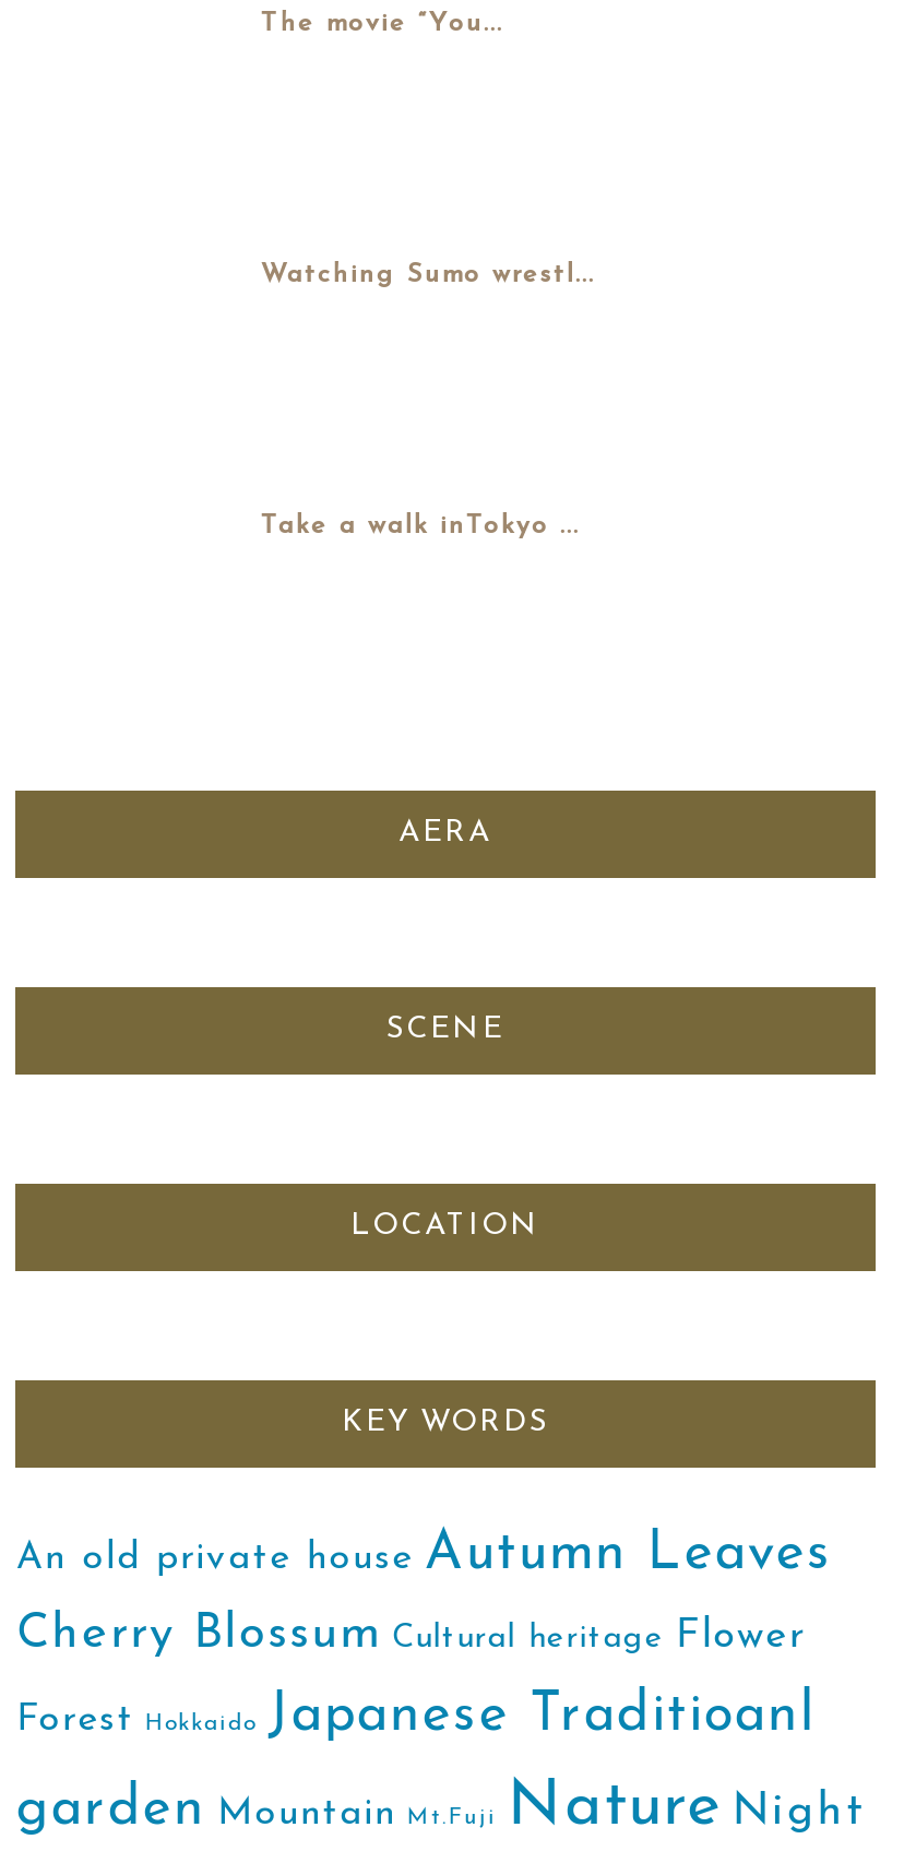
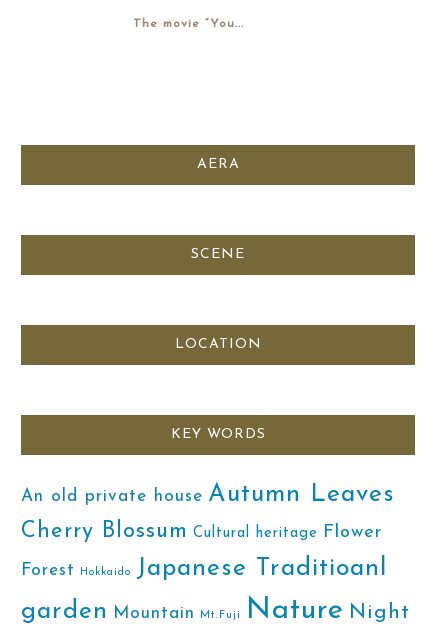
- Watching Sumo wrestl...

- Take a walk inTokyo ...
